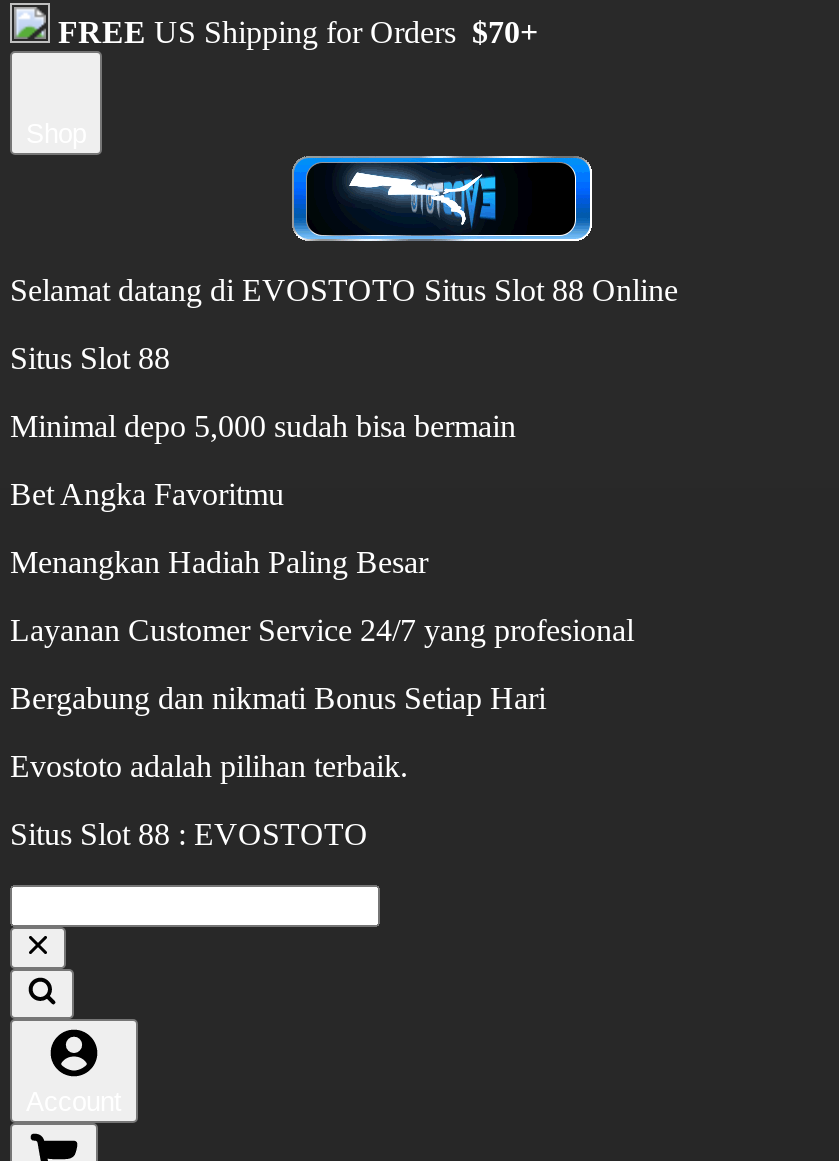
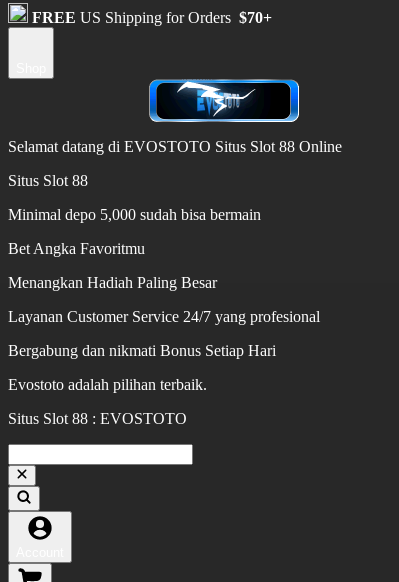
- [image]
+ [image]
